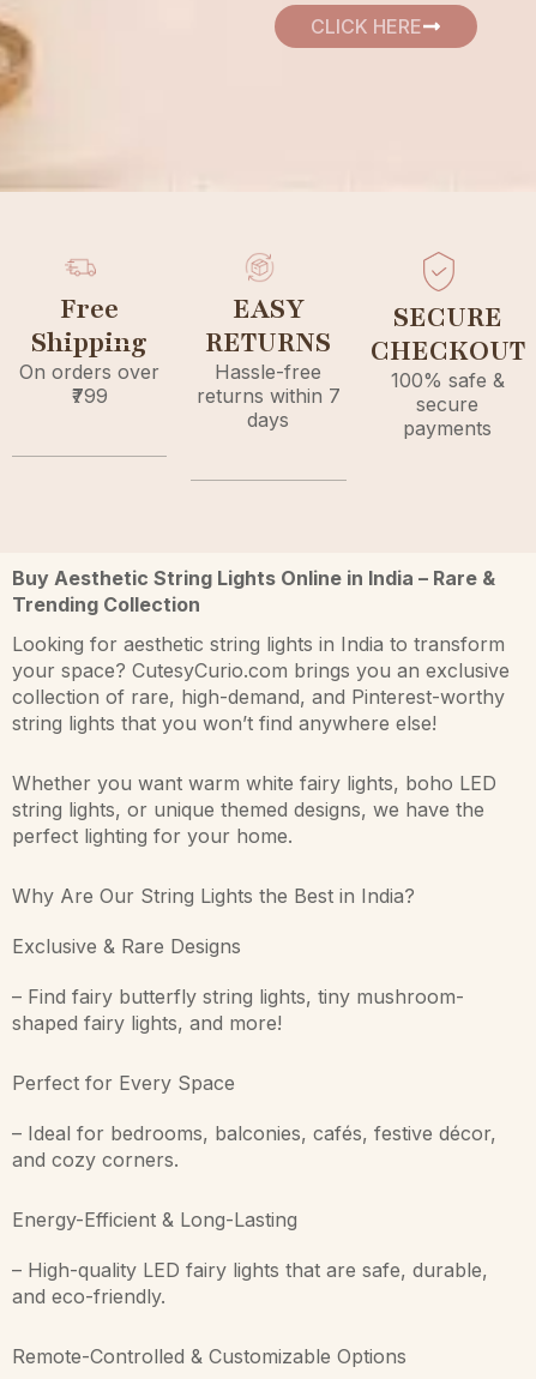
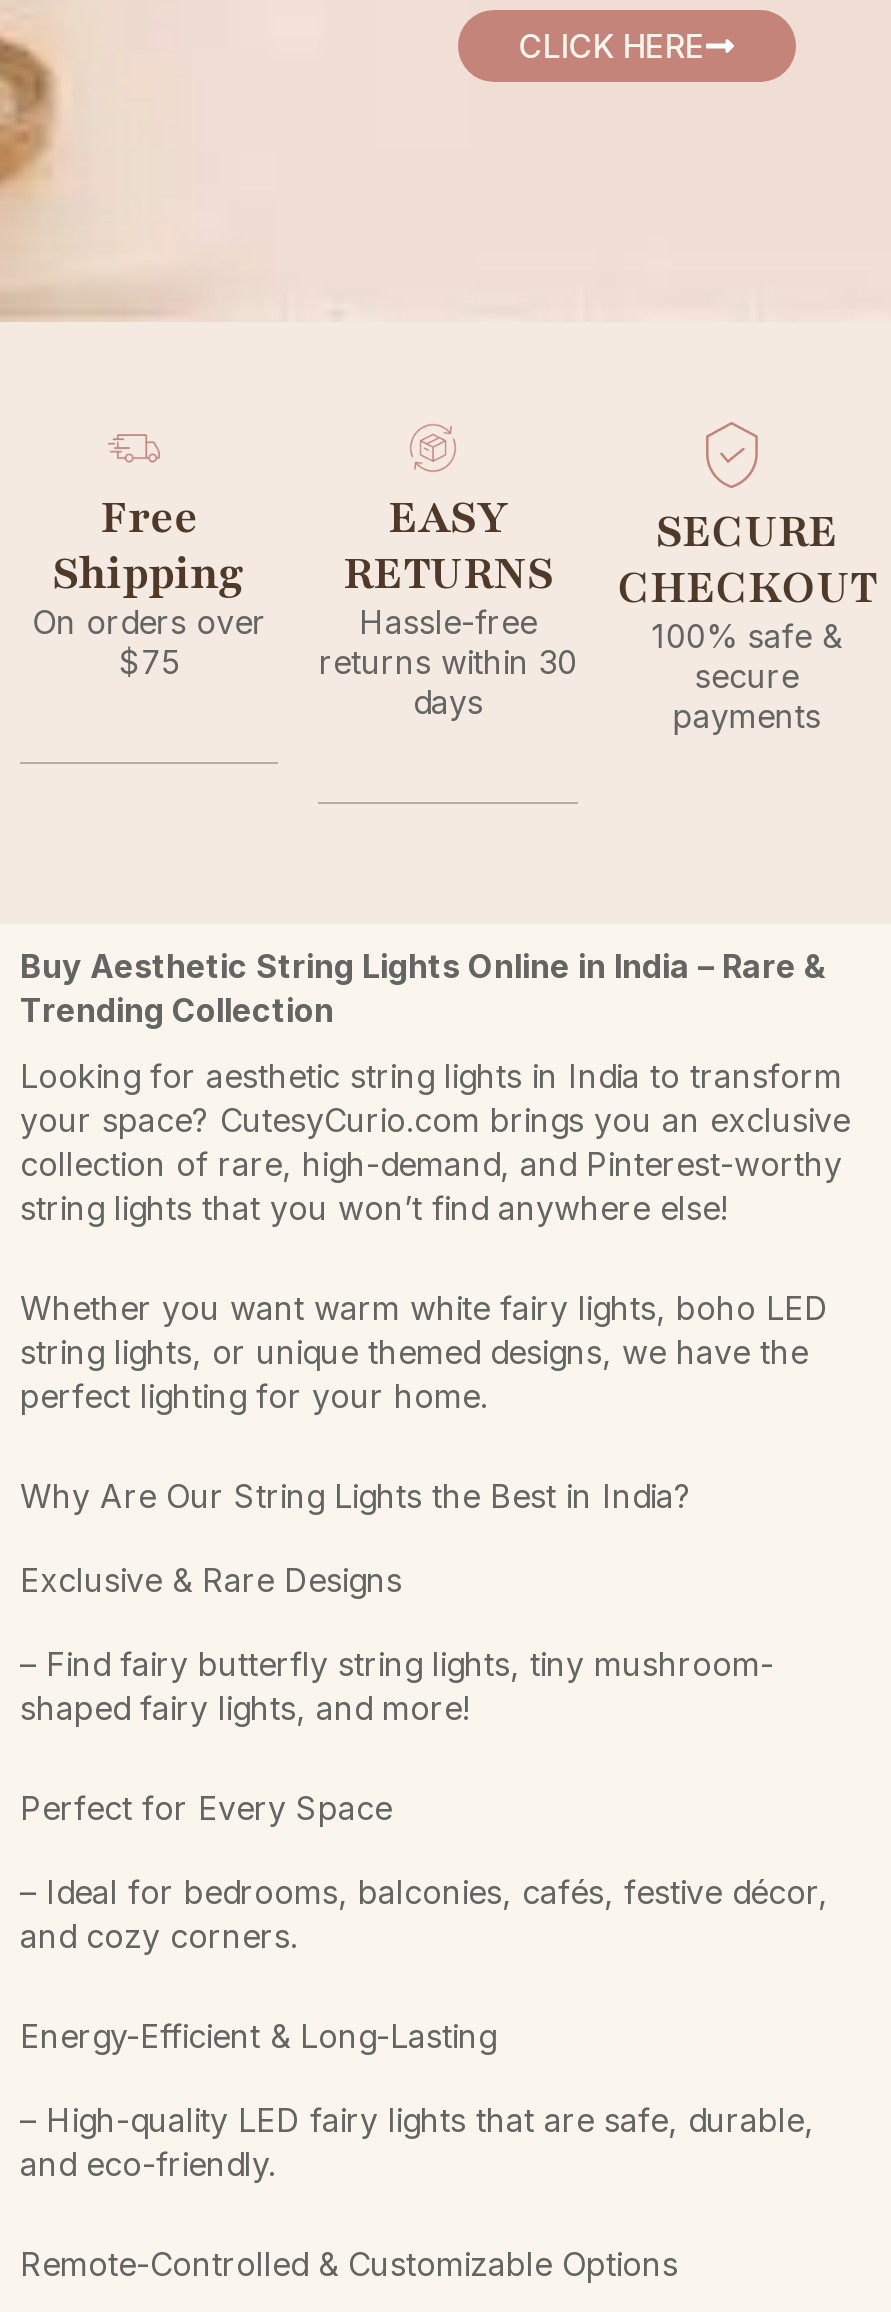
- ₹799
+ $75

- returns within 7
+ returns within 30
